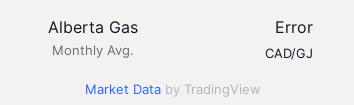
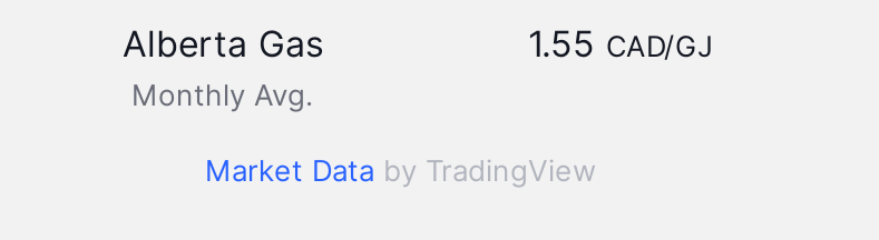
- Error
- CAD/GJ
+ 1.55 CAD/GJ
